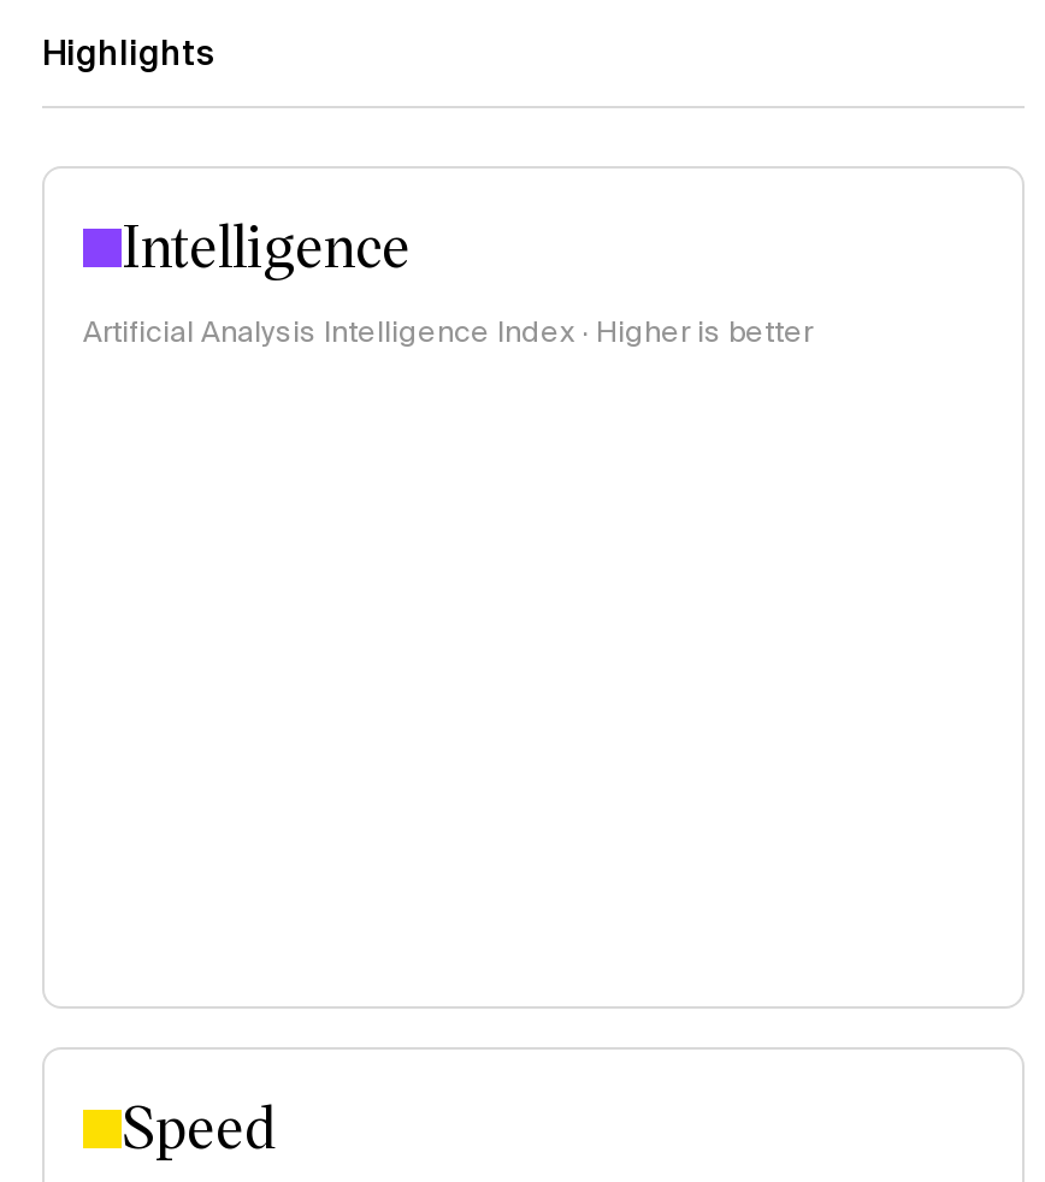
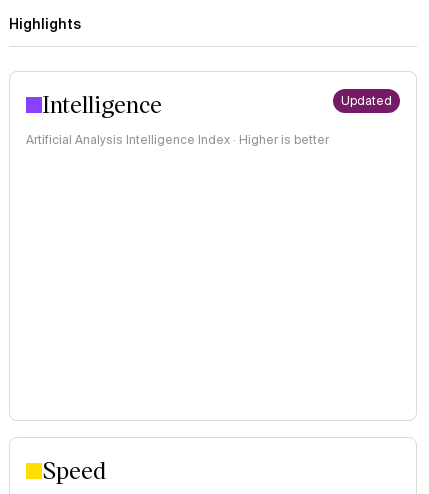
+ Updated
